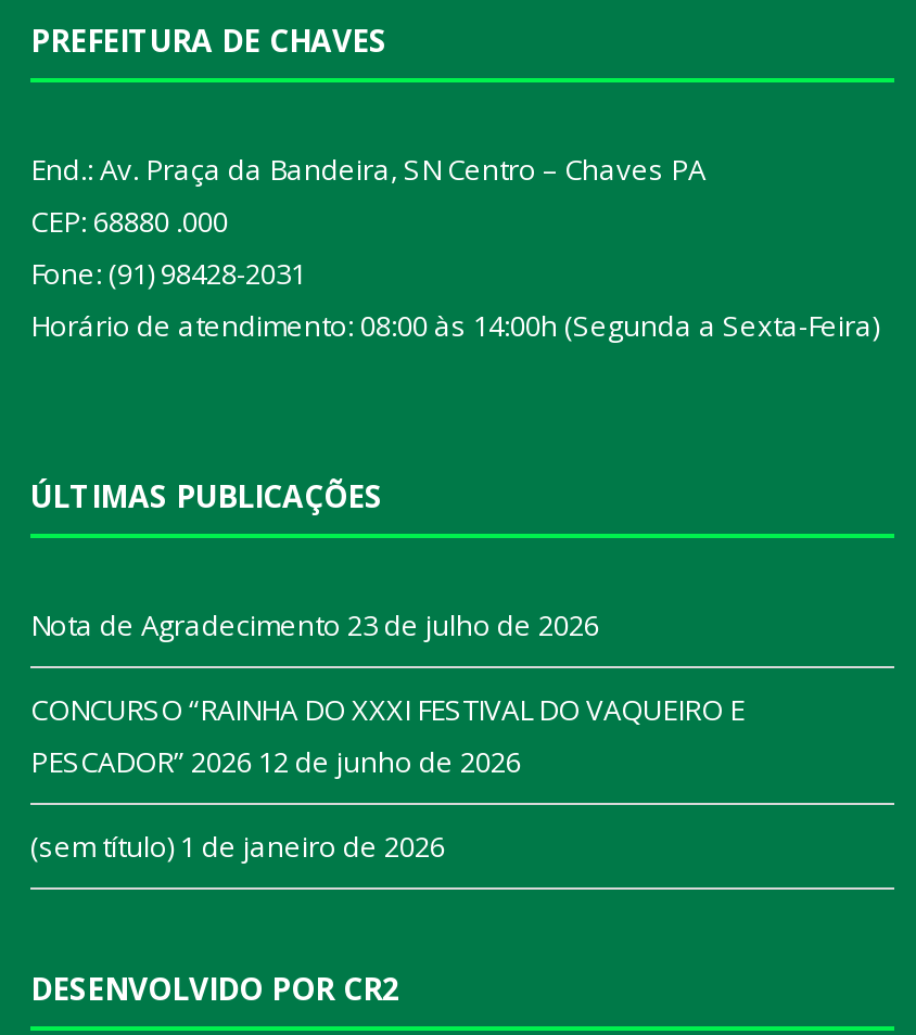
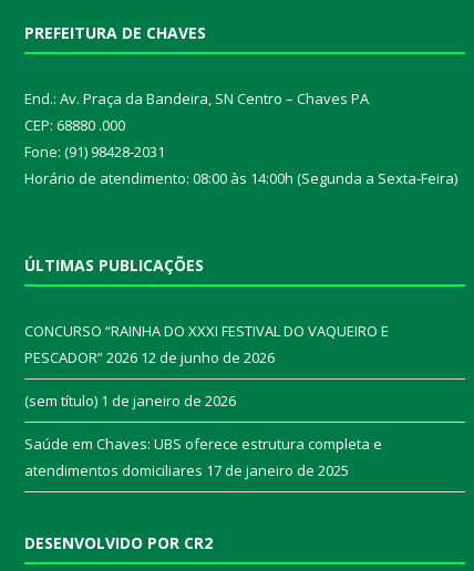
- Nota de Agradecimento 23 de julho de 2026

moved up: CONCURSO “RAINHA DO XXXI FESTIVAL DO VAQUEIRO E | PESCADOR” 2026 12 de junho de 2026 | (sem título) 1 de janeiro de 2026

+ Saúde em Chaves: UBS oferece estrutura completa e
+ atendimentos domiciliares 17 de janeiro de 2025
